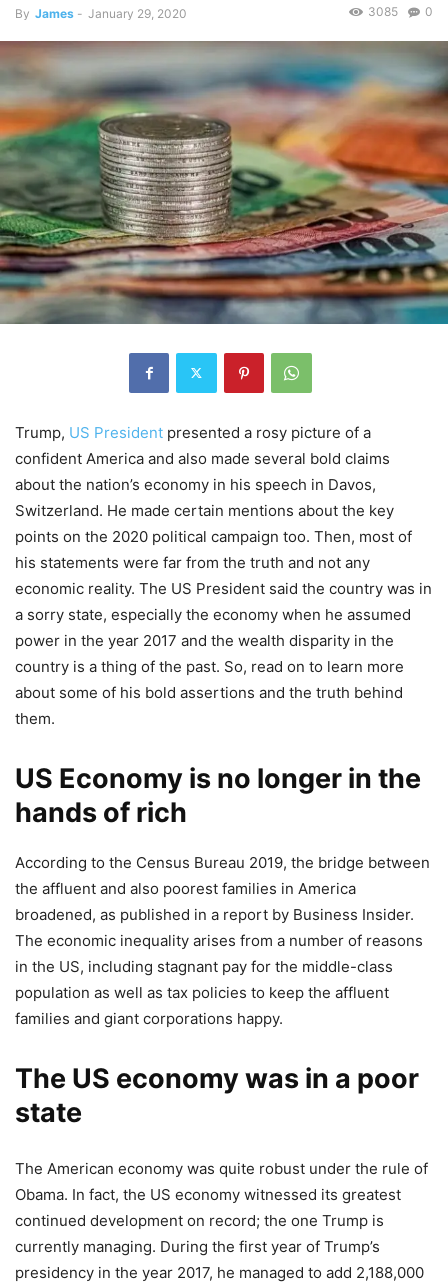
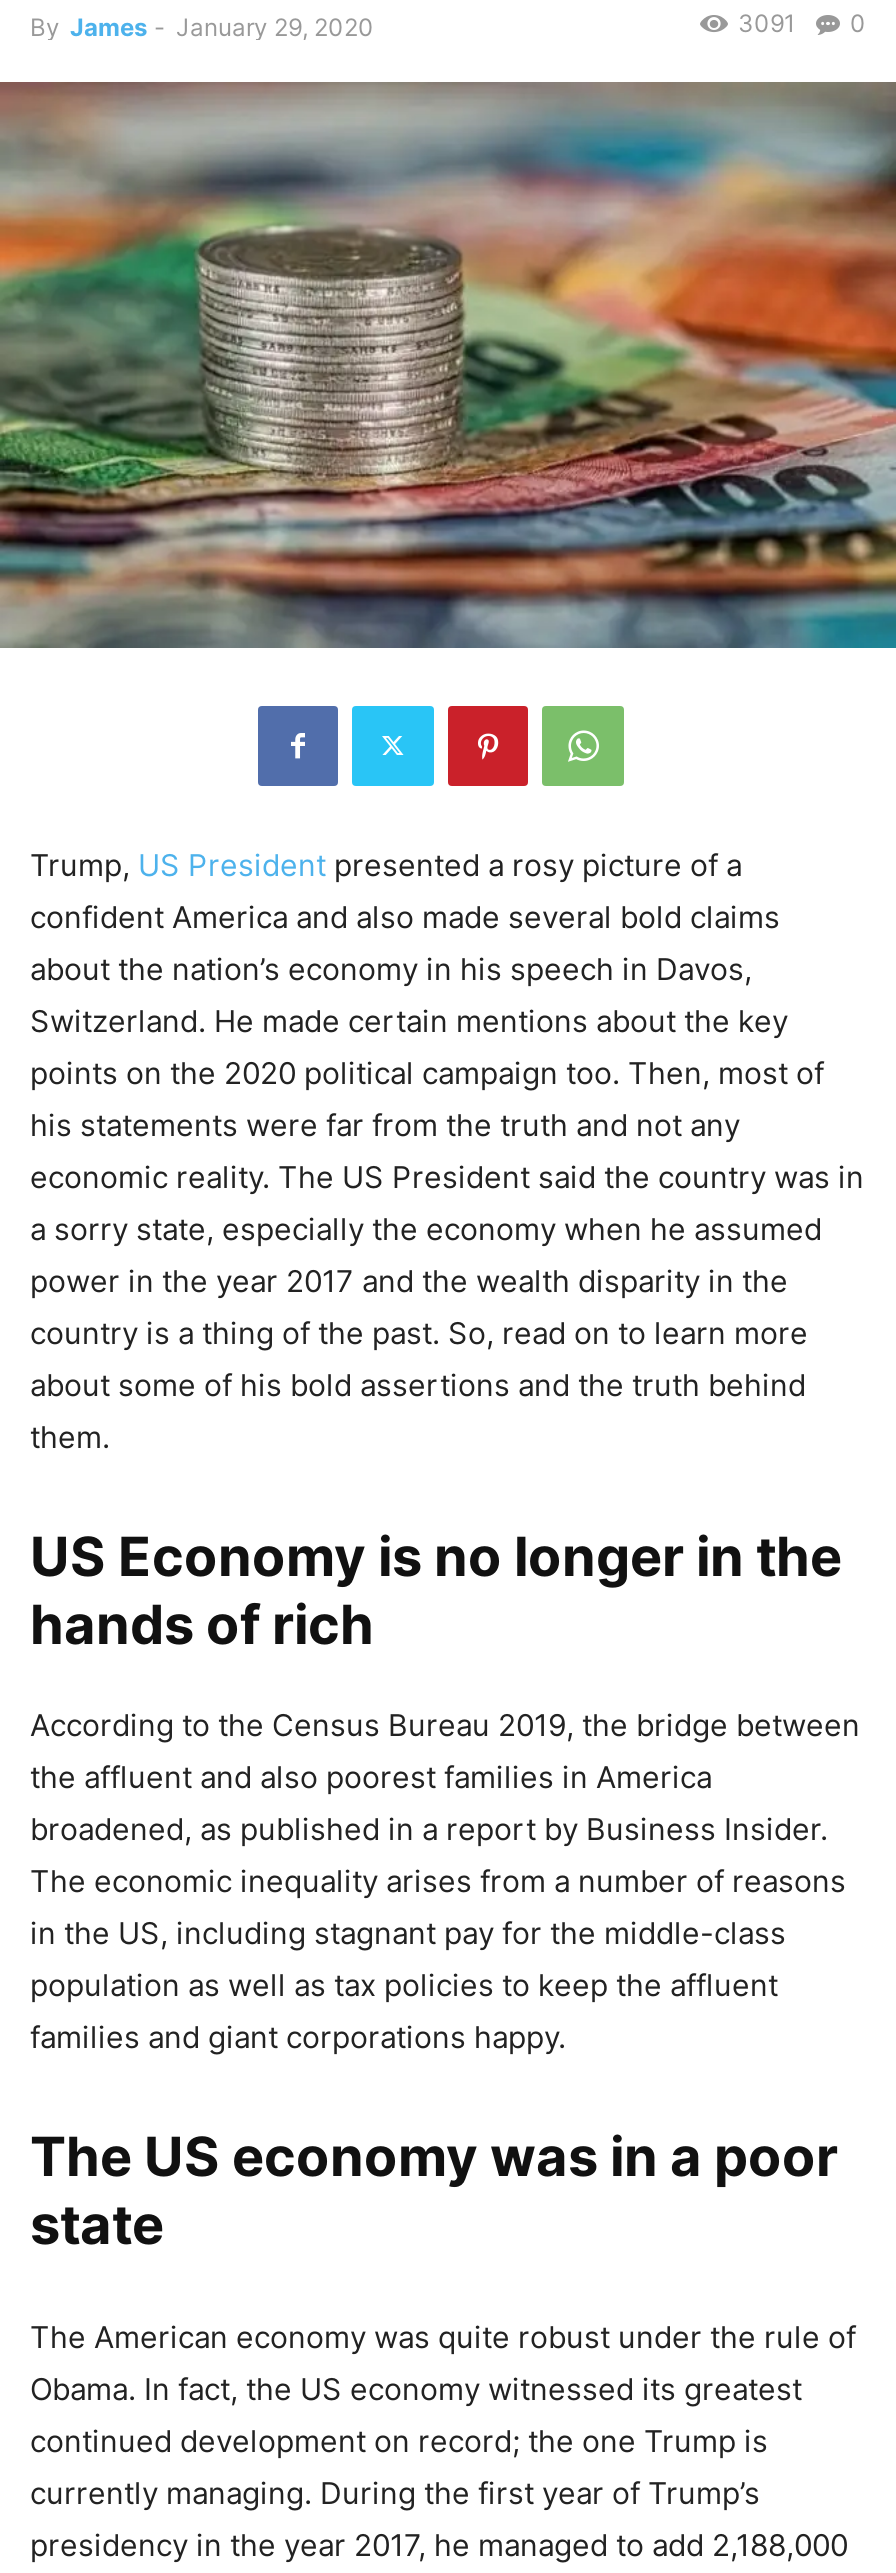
- 3085 0
+ 3091 0
